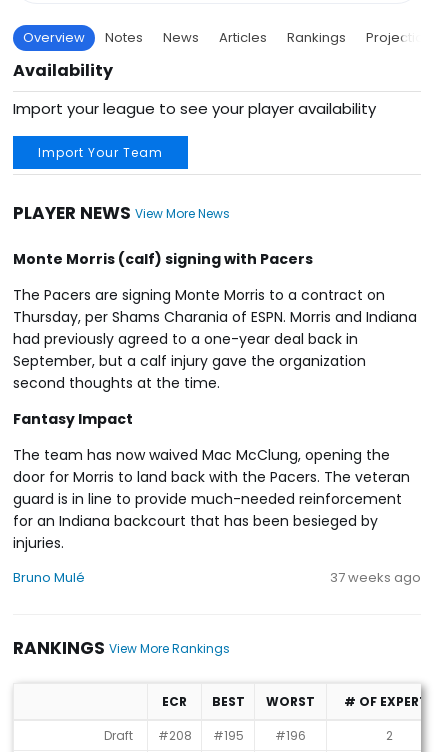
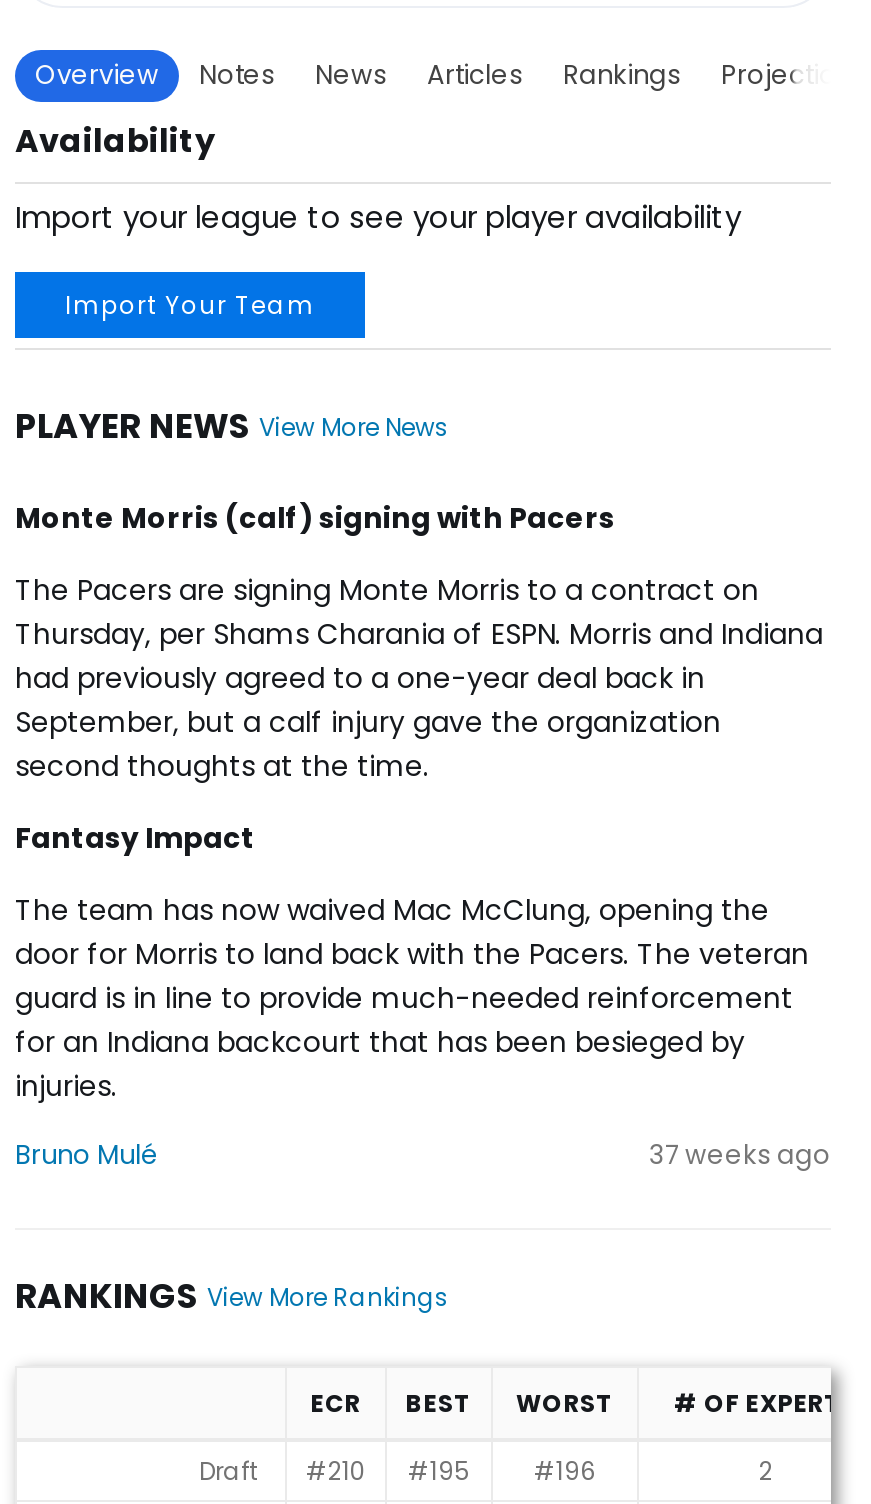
- #208
+ #210
